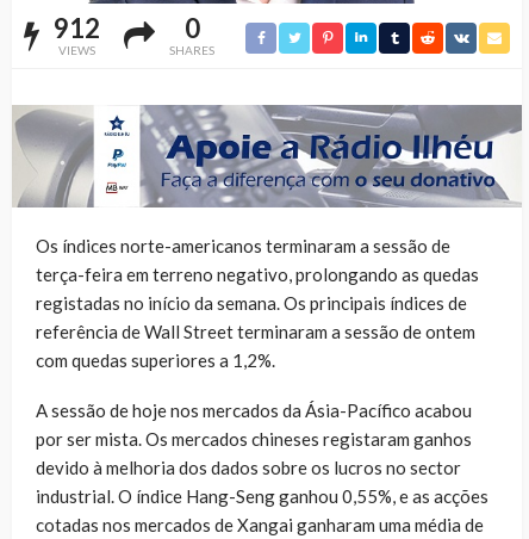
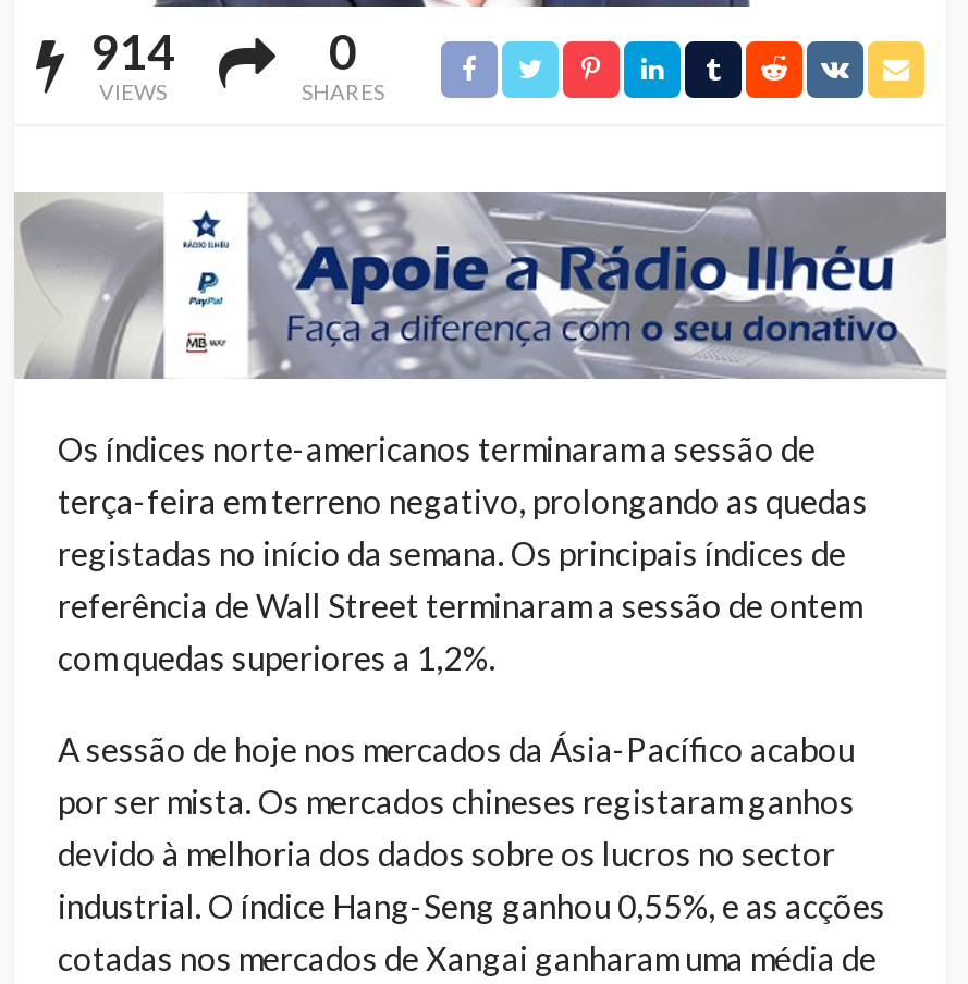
- 912
+ 914
